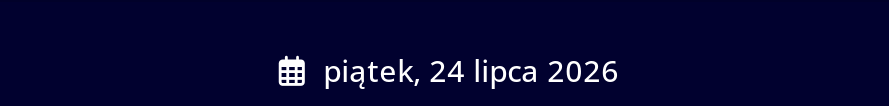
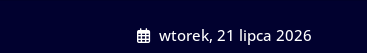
- piątek, 24 lipca 2026
+ wtorek, 21 lipca 2026
